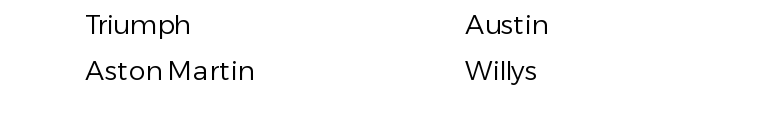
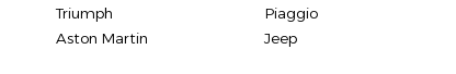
- Austin
+ Piaggio

- Willys
+ Jeep
